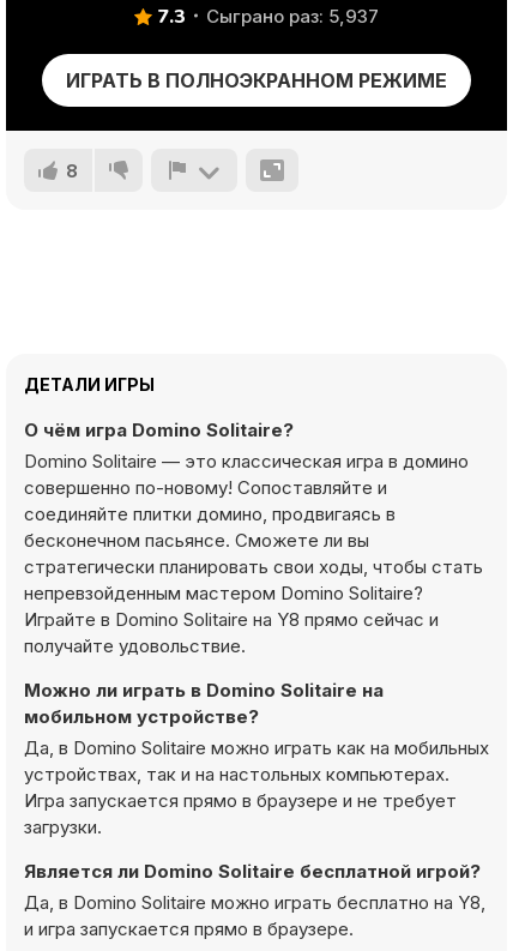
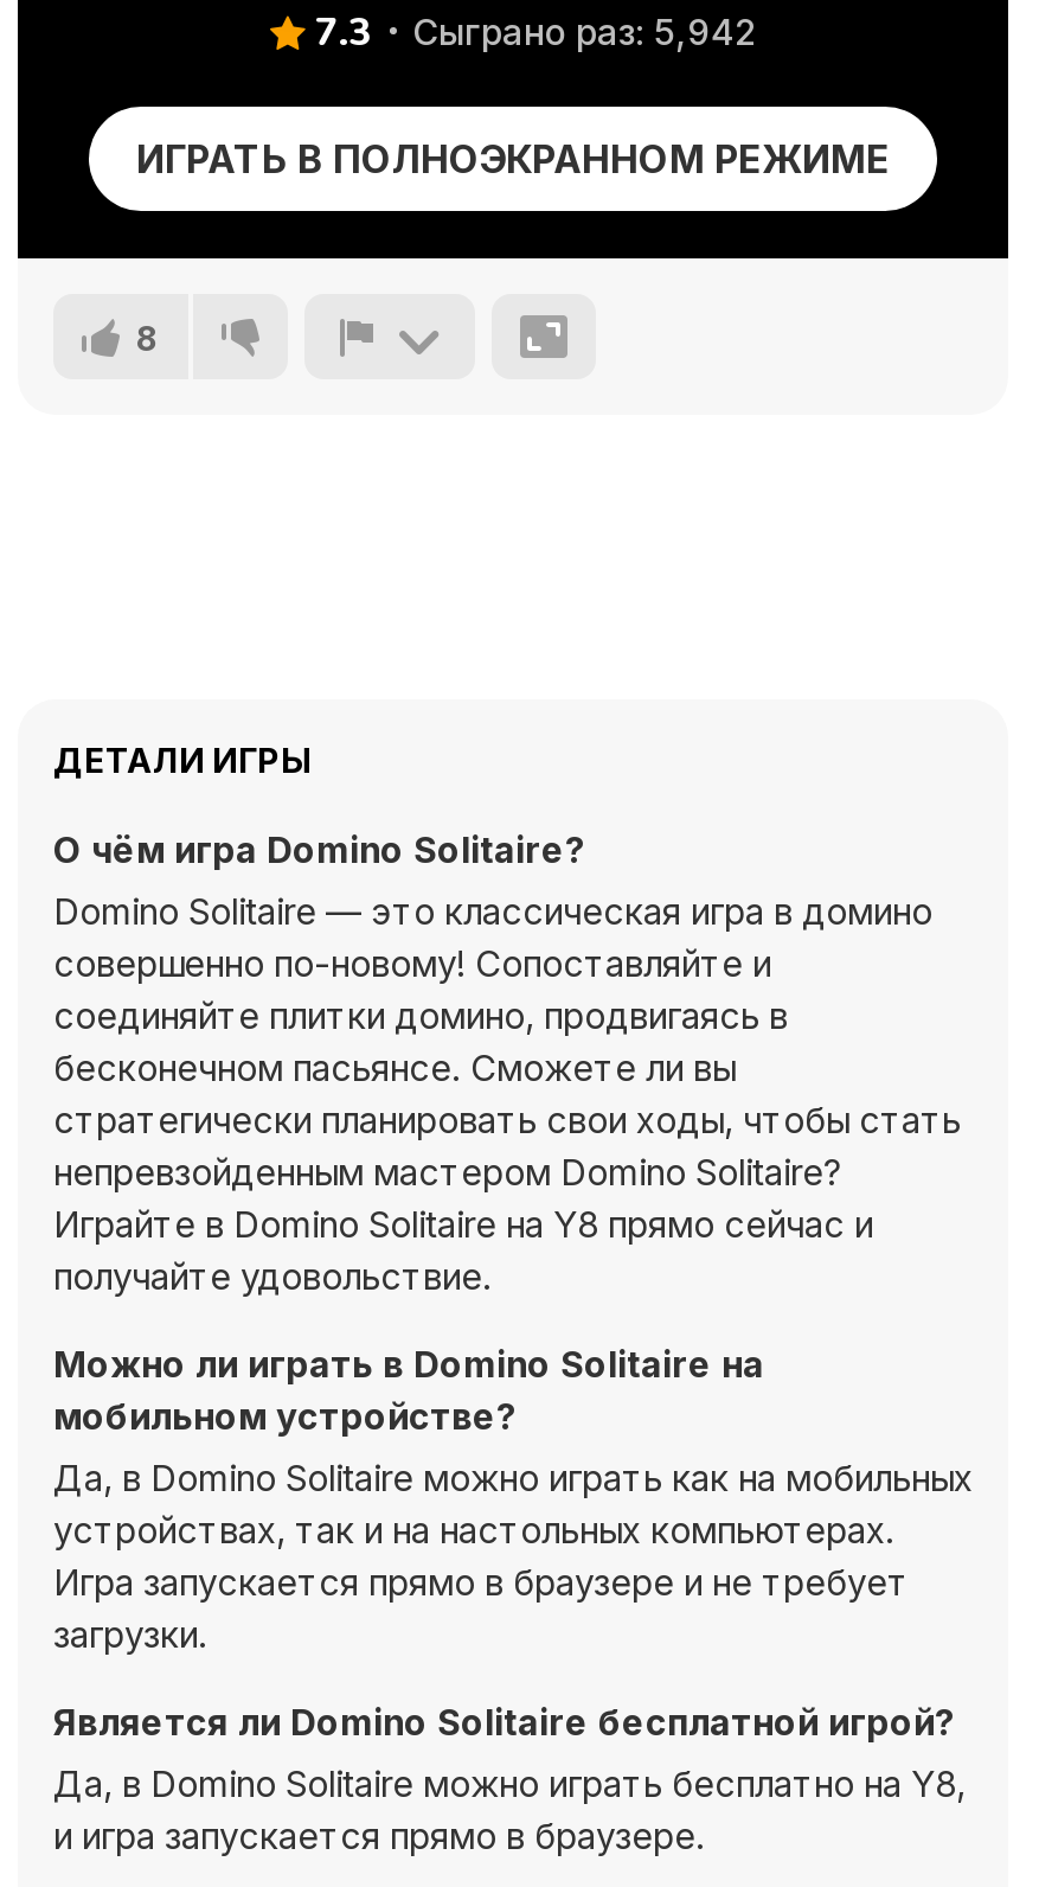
- 7.3 Сыграно раз: 5,937
+ 7.3 Сыграно раз: 5,942
